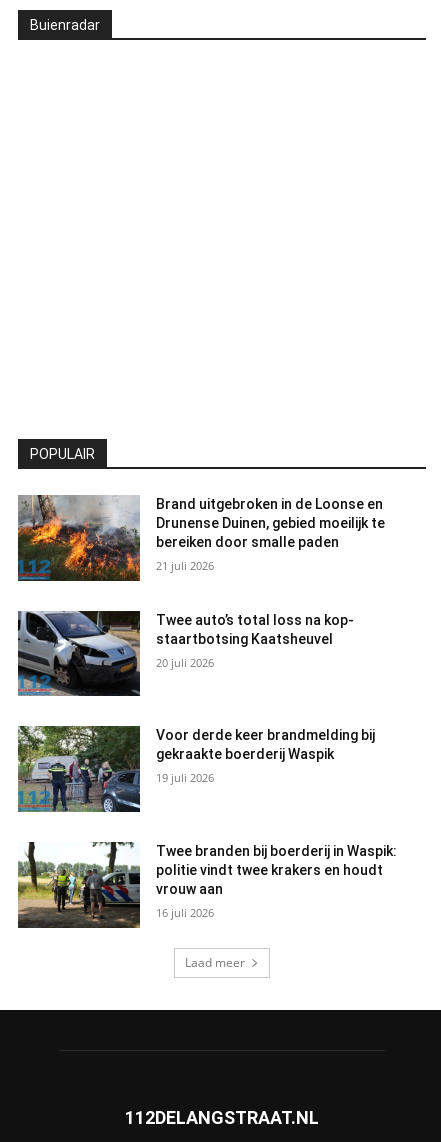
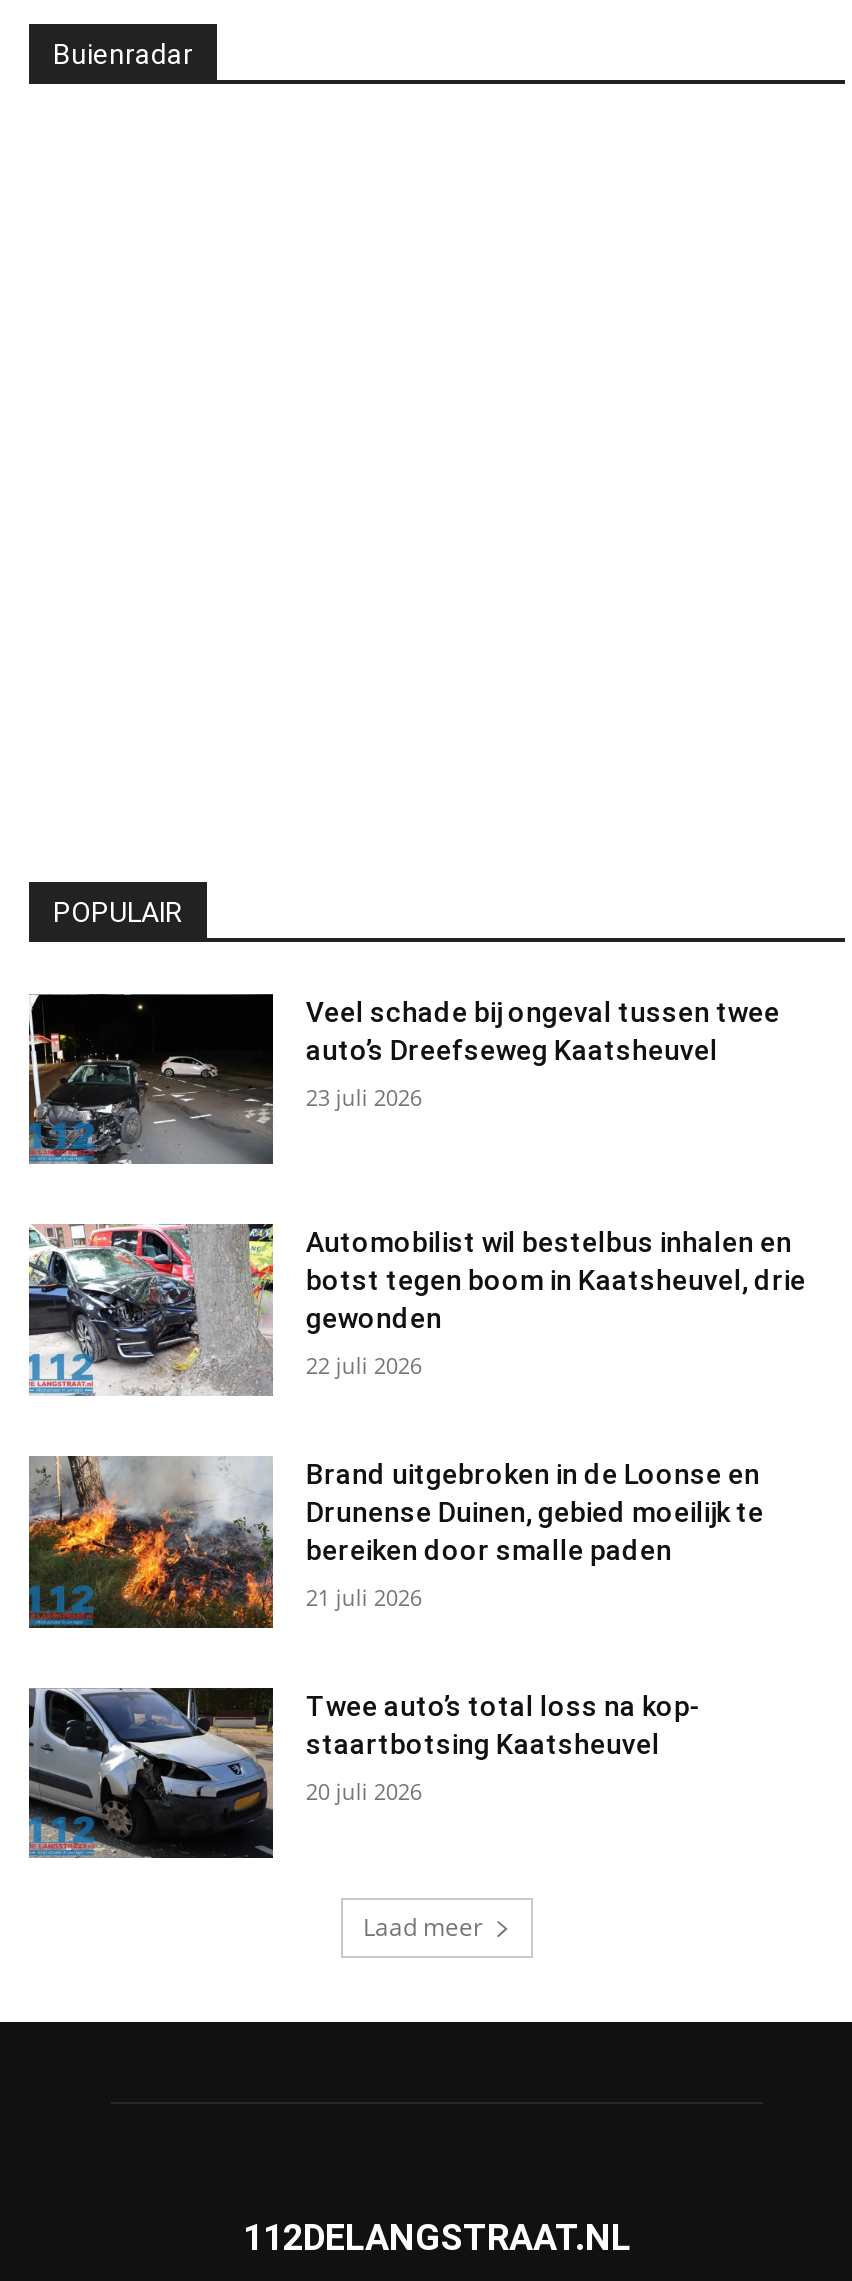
+ [image]
+ Veel schade bij ongeval tussen twee
+ auto’s Dreefseweg Kaatsheuvel
+ 23 juli 2026

+ [image]
+ Automobilist wil bestelbus inhalen en
+ botst tegen boom in Kaatsheuvel, drie
+ gewonden
+ 22 juli 2026

moved down: [image] | Brand uitgebroken in de Loonse en | Drunense Duinen, gebied moeilijk te | bereiken door smalle paden | 21 juli 2026 | Twee auto’s total loss na kop- | staartbotsing Kaatsheuvel | 20 juli 2026

- [image]
- Voor derde keer brandmelding bij
- gekraakte boerderij Waspik
- 19 juli 2026

- [image]
- Twee branden bij boerderij in Waspik:
- politie vindt twee krakers en houdt
- vrouw aan
- 16 juli 2026
